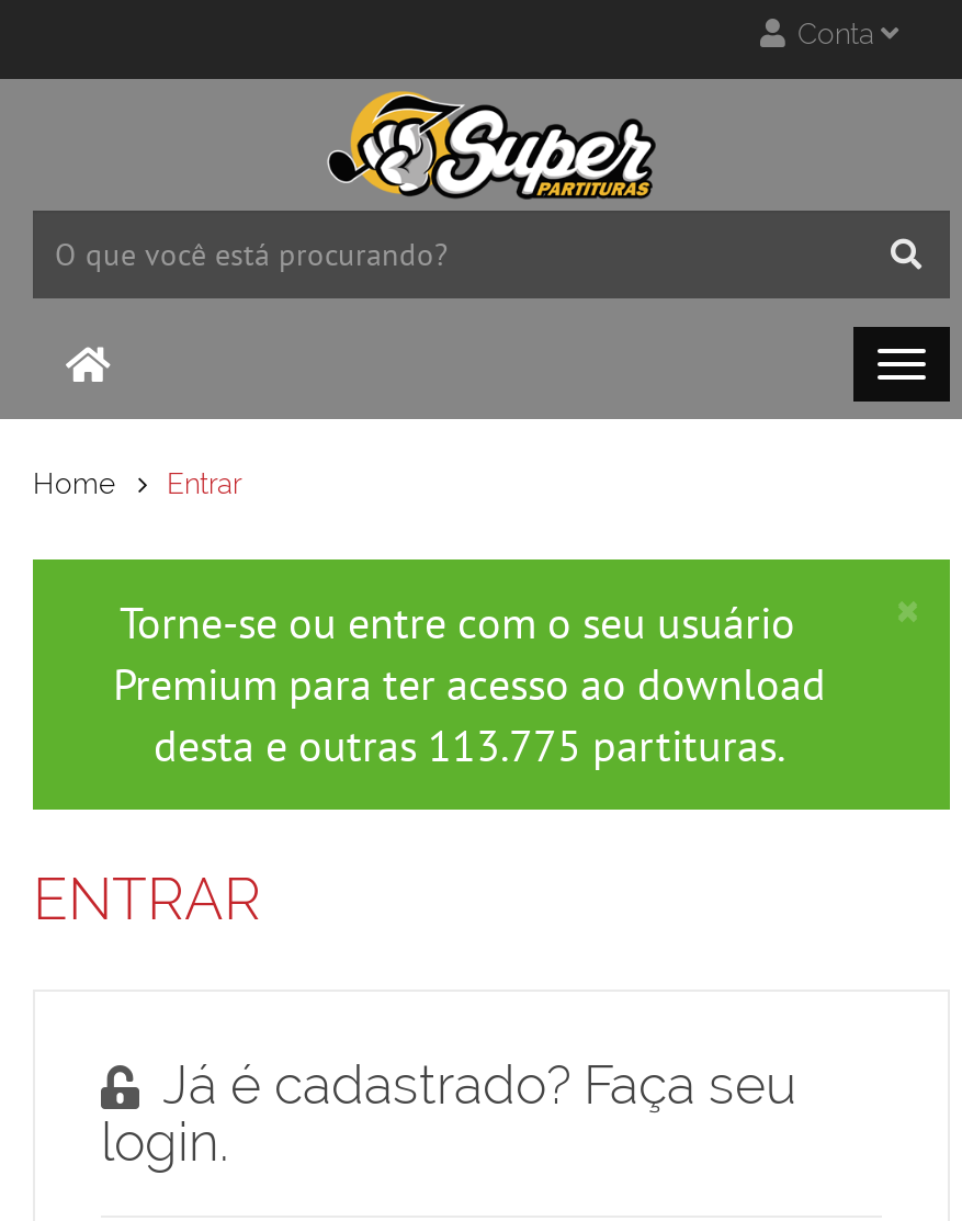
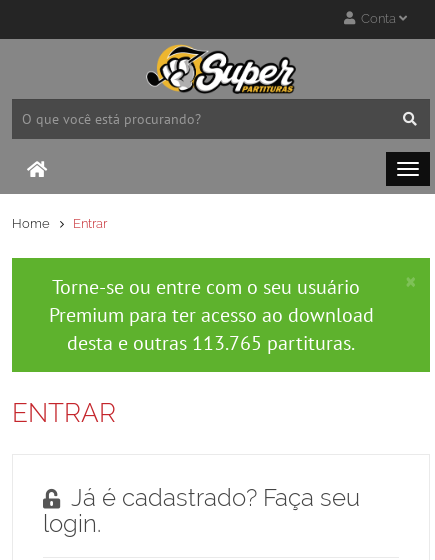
- desta e outras 113.775 partituras.
+ desta e outras 113.765 partituras.
